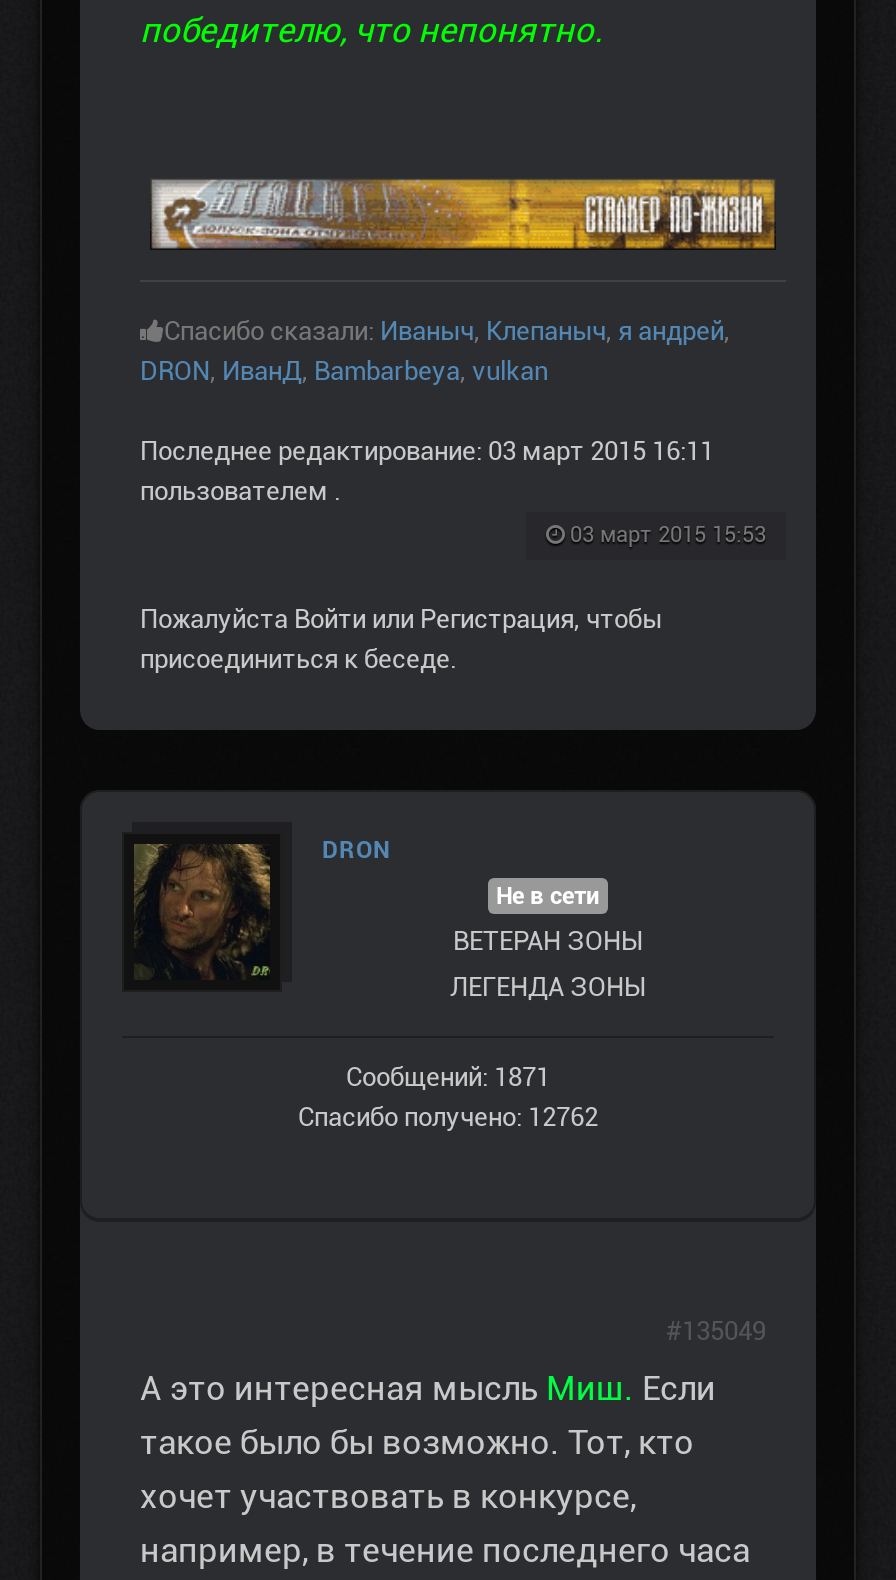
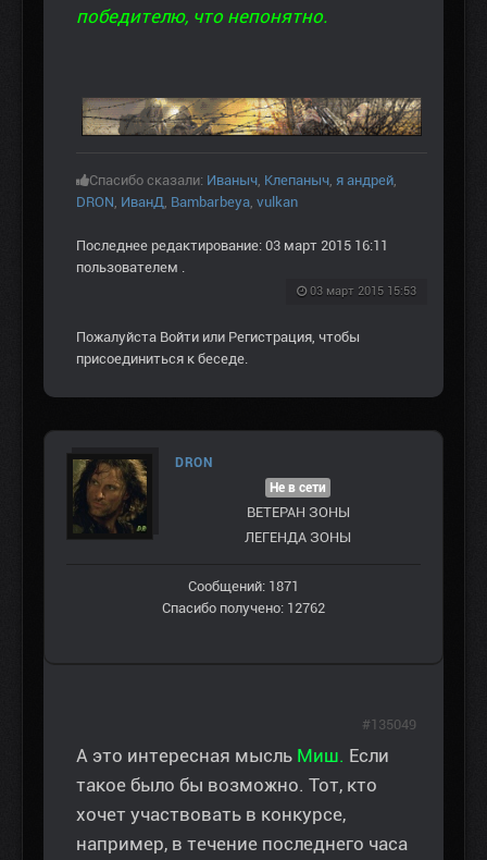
- [image]
+ [image]
